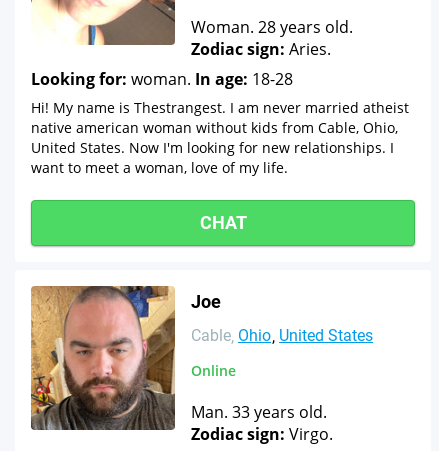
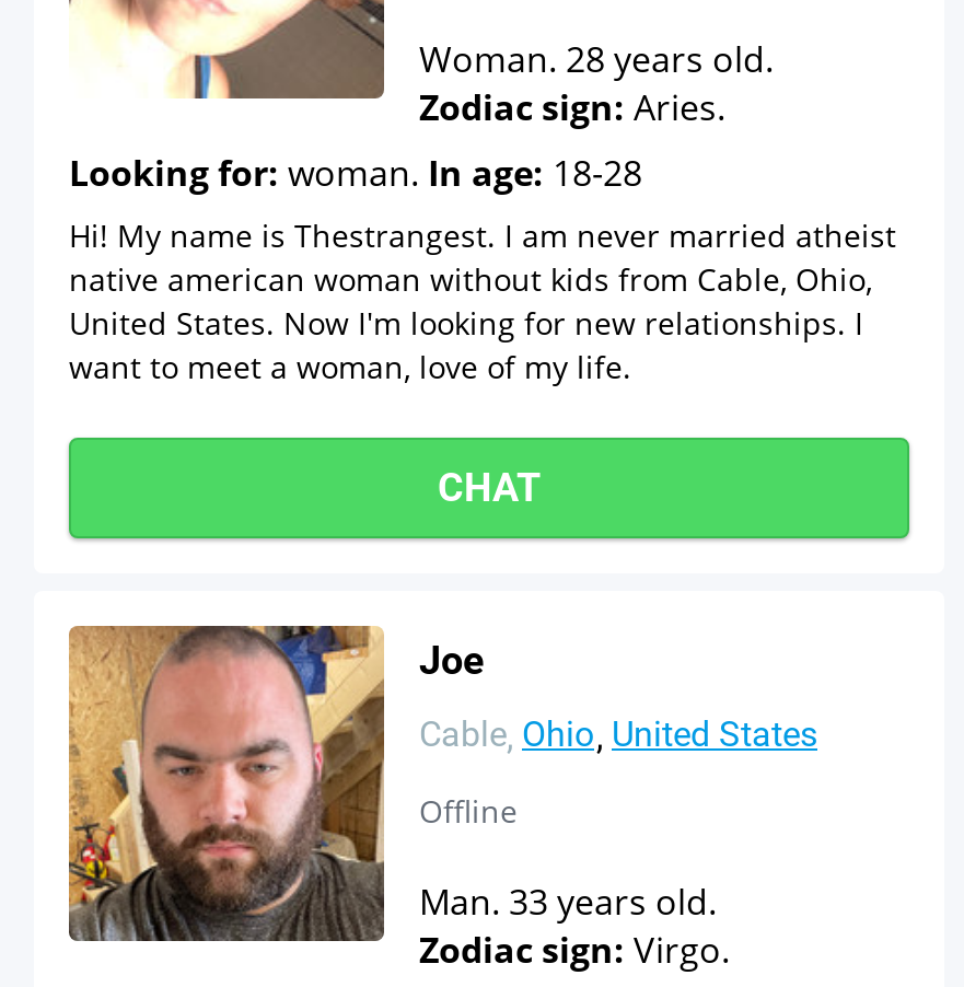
- Online
+ Offline
